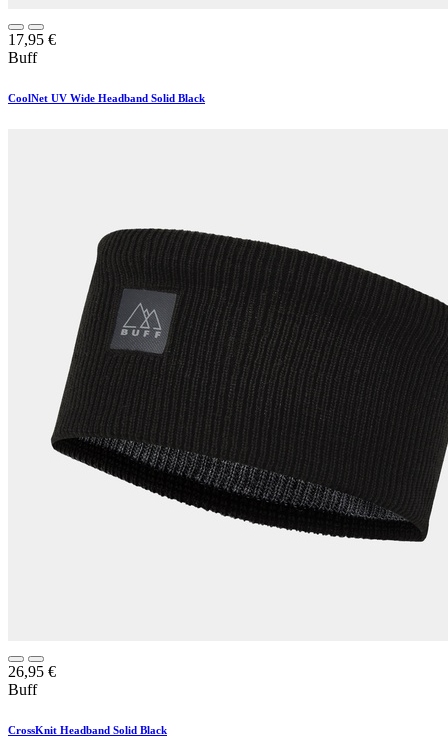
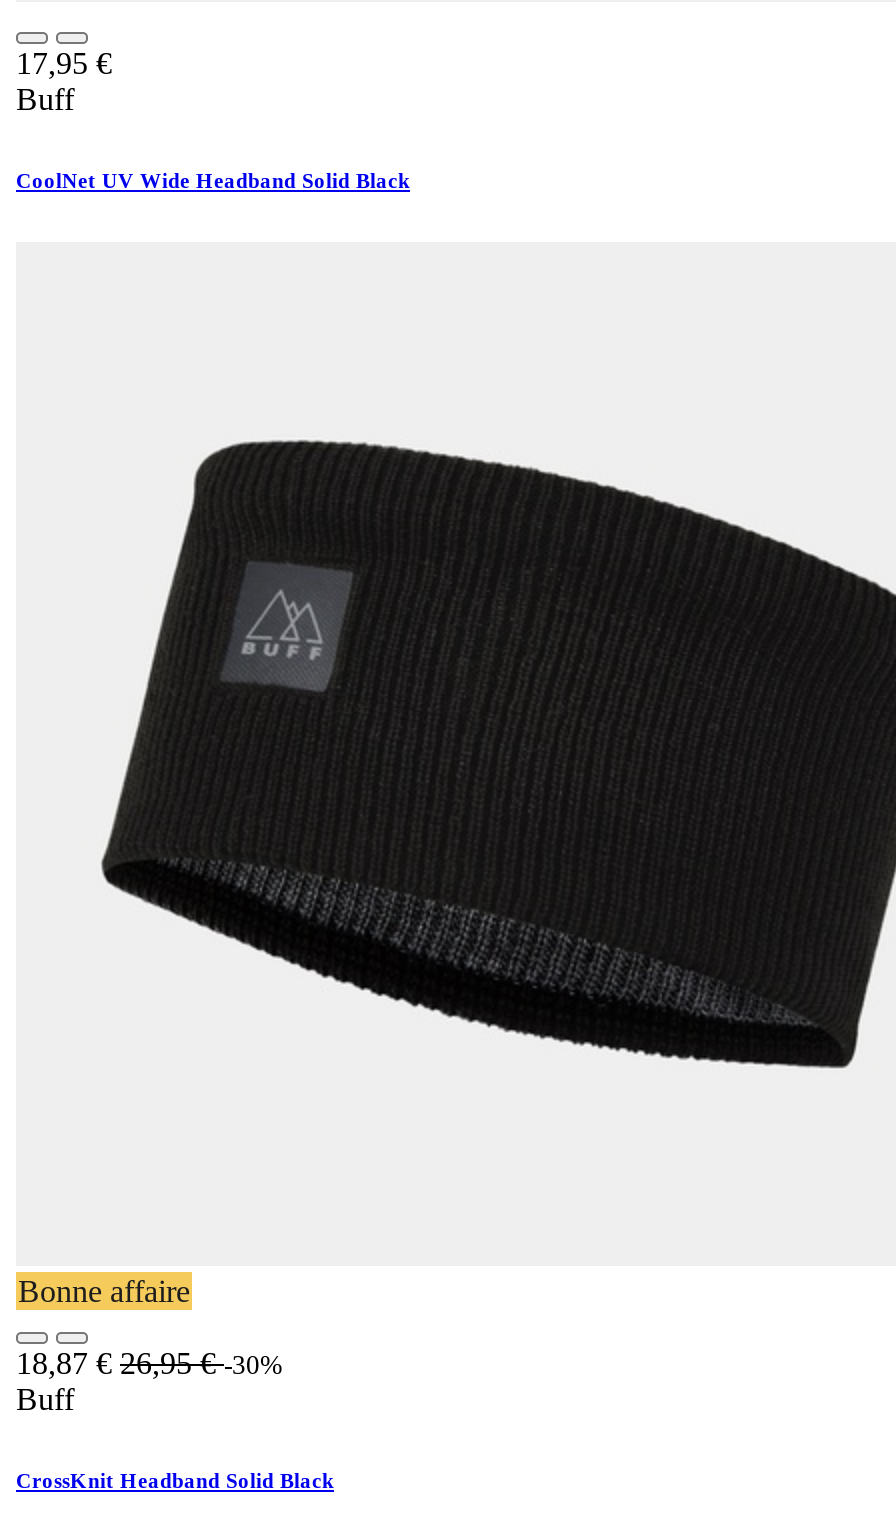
- 26,95 €
+ Bonne affaire
+ 18,87 € 26,95€ -30%
